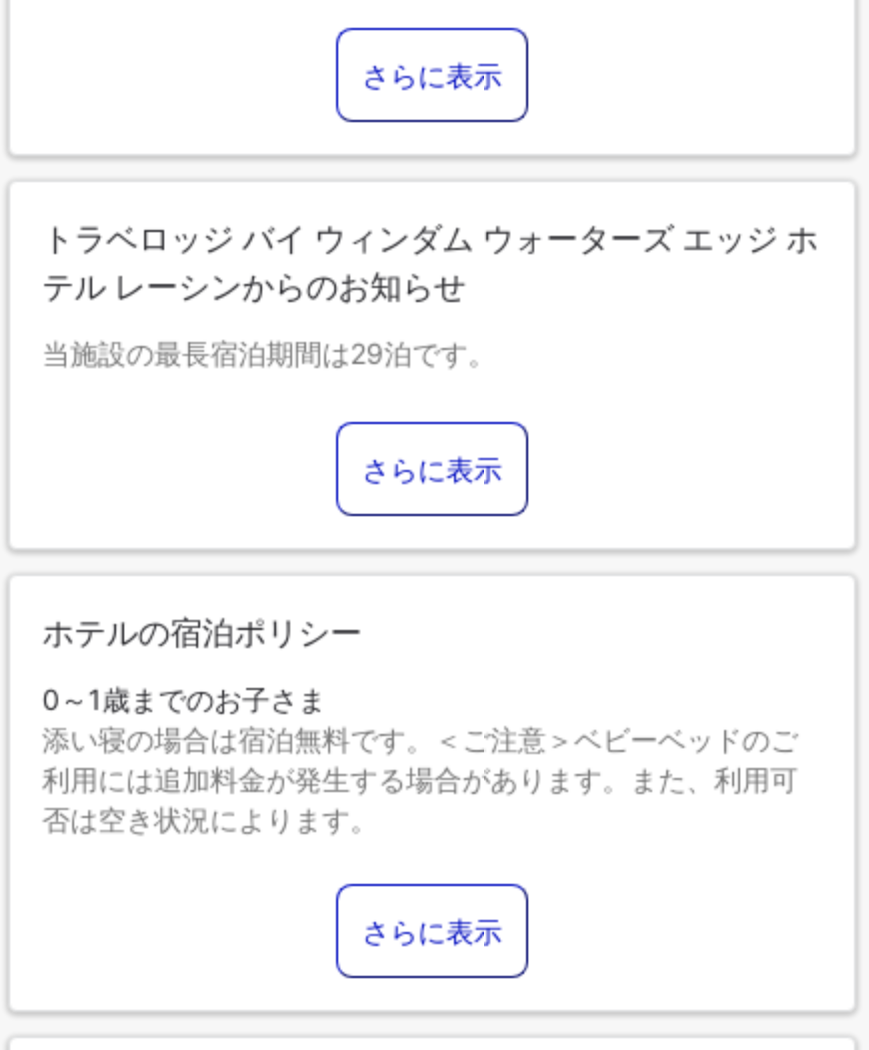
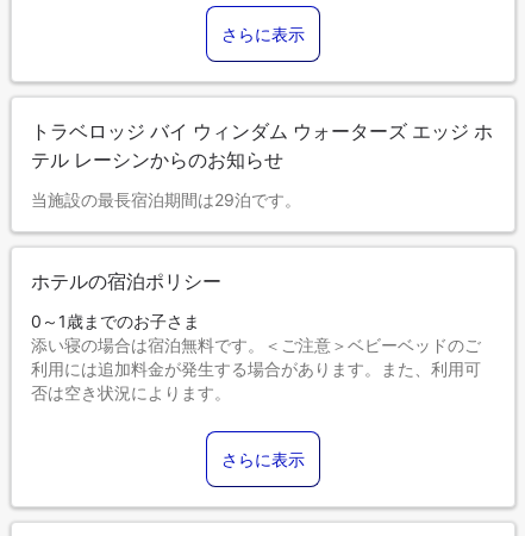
- さらに表示
